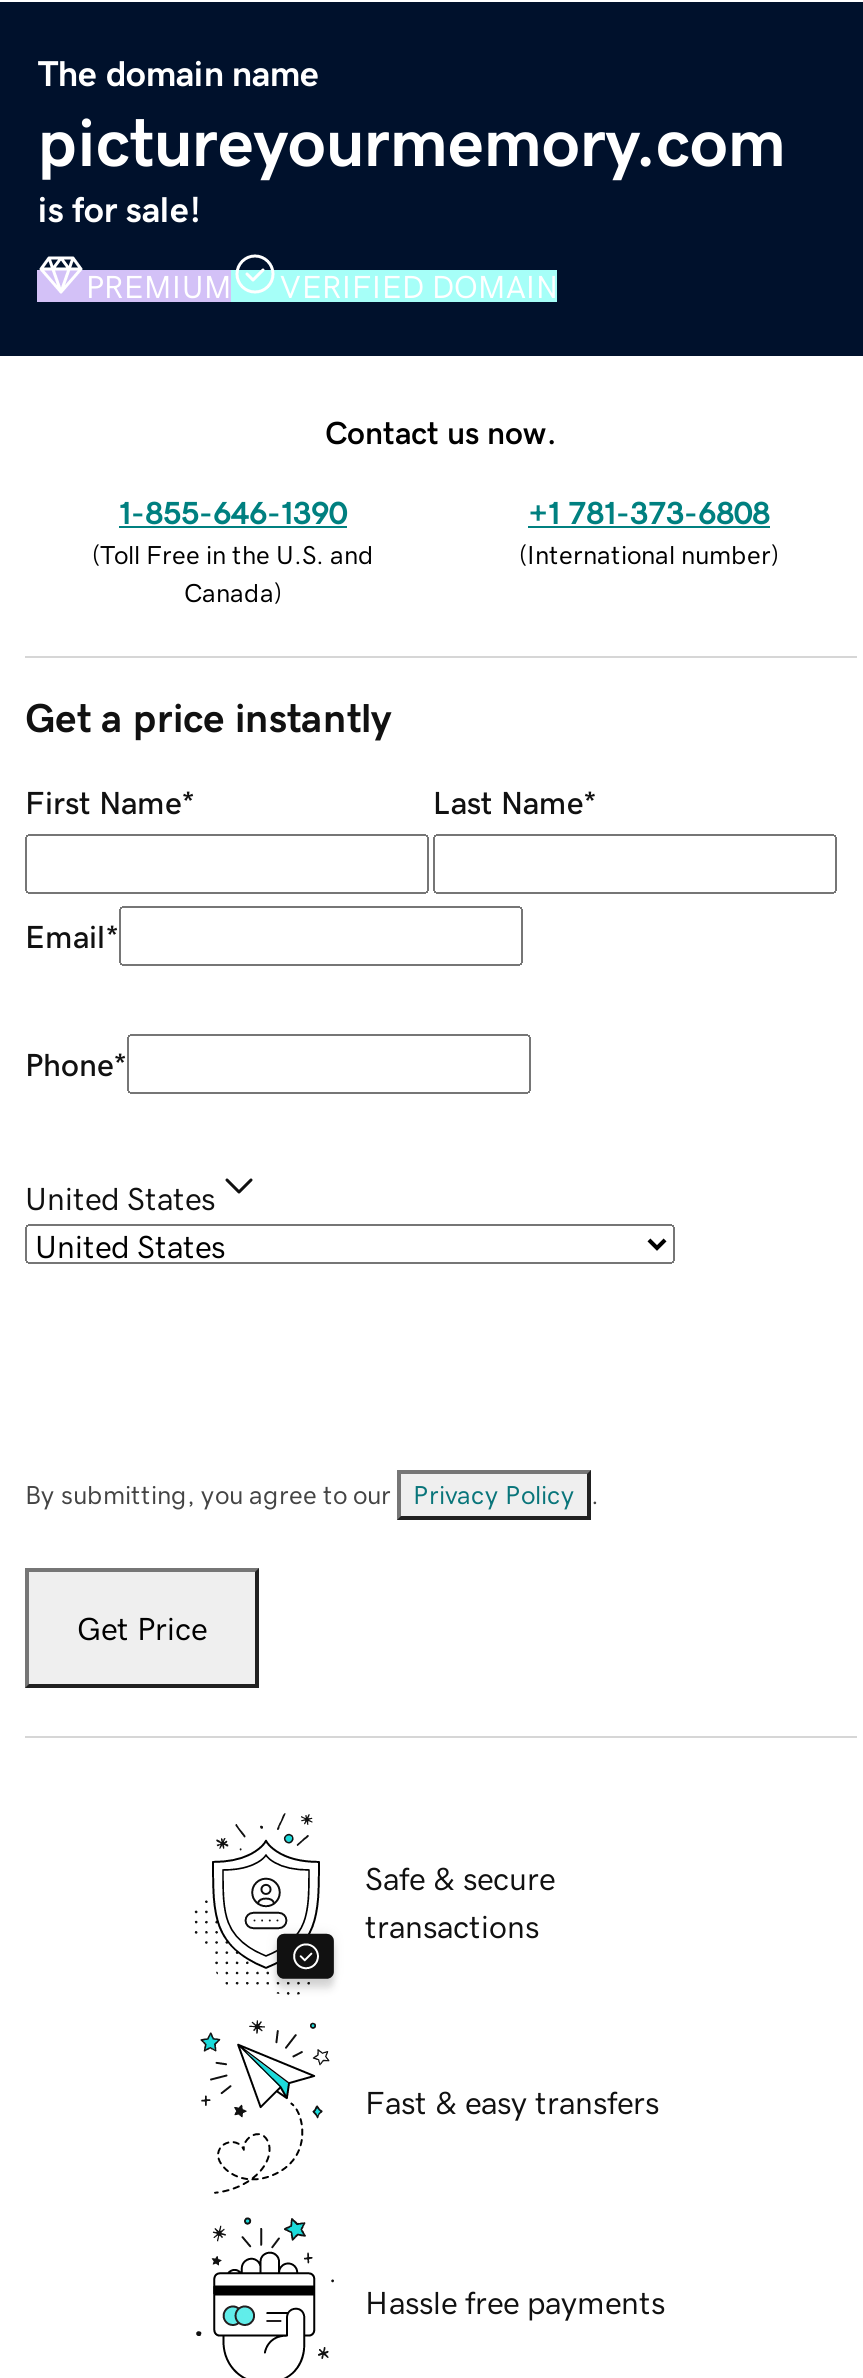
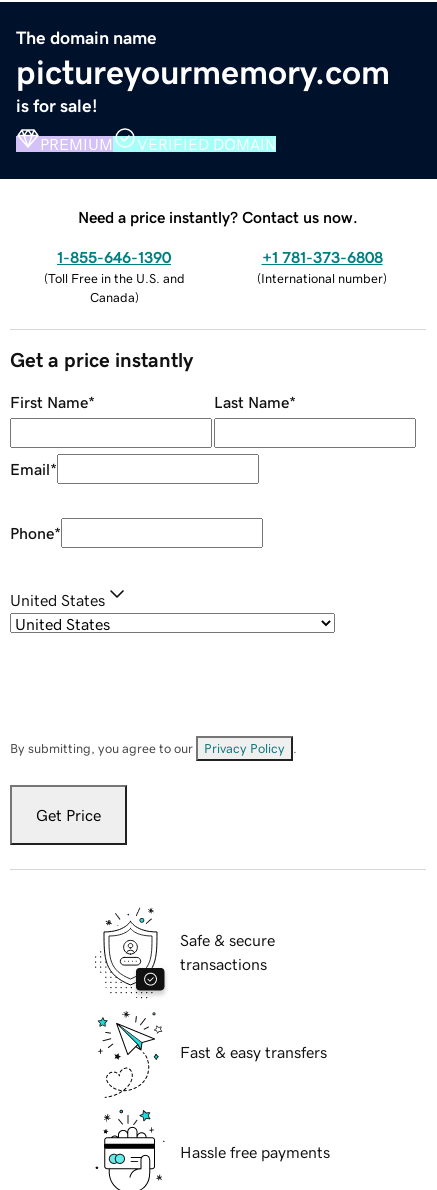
- Contact us now.
+ Need a price instantly? Contact us now.
